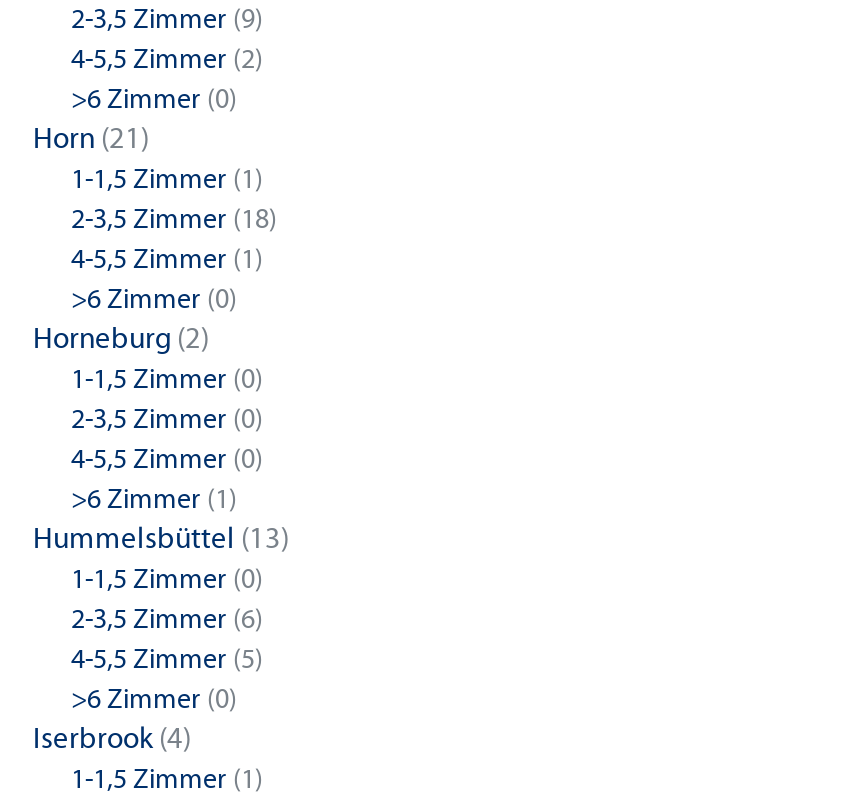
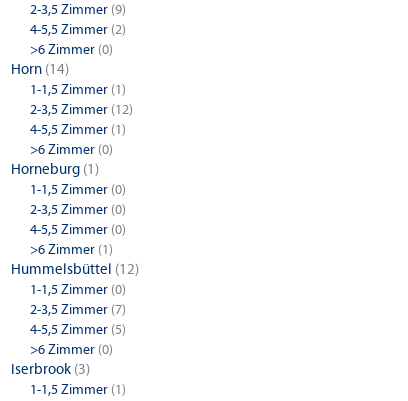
- Horn (21)
+ Horn (14)

- 2-3,5 Zimmer (18)
+ 2-3,5 Zimmer (12)

- Horneburg (2)
+ Horneburg (1)

- Hummelsbüttel (13)
+ Hummelsbüttel (12)

- 2-3,5 Zimmer (6)
+ 2-3,5 Zimmer (7)

- Iserbrook (4)
+ Iserbrook (3)
